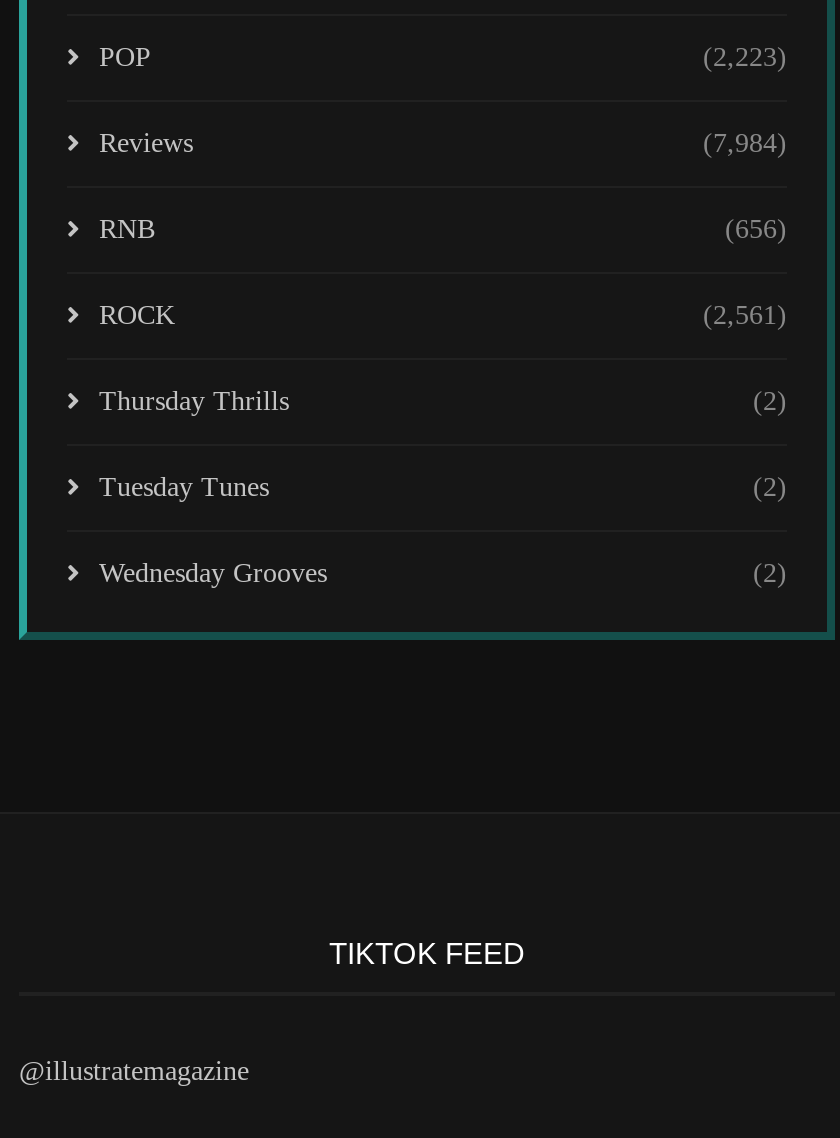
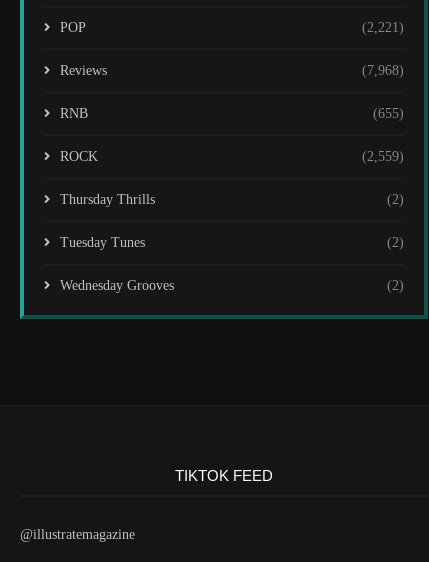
- (2,223)
+ (2,221)

- (7,984)
+ (7,968)

- (656)
+ (655)

- (2,561)
+ (2,559)
